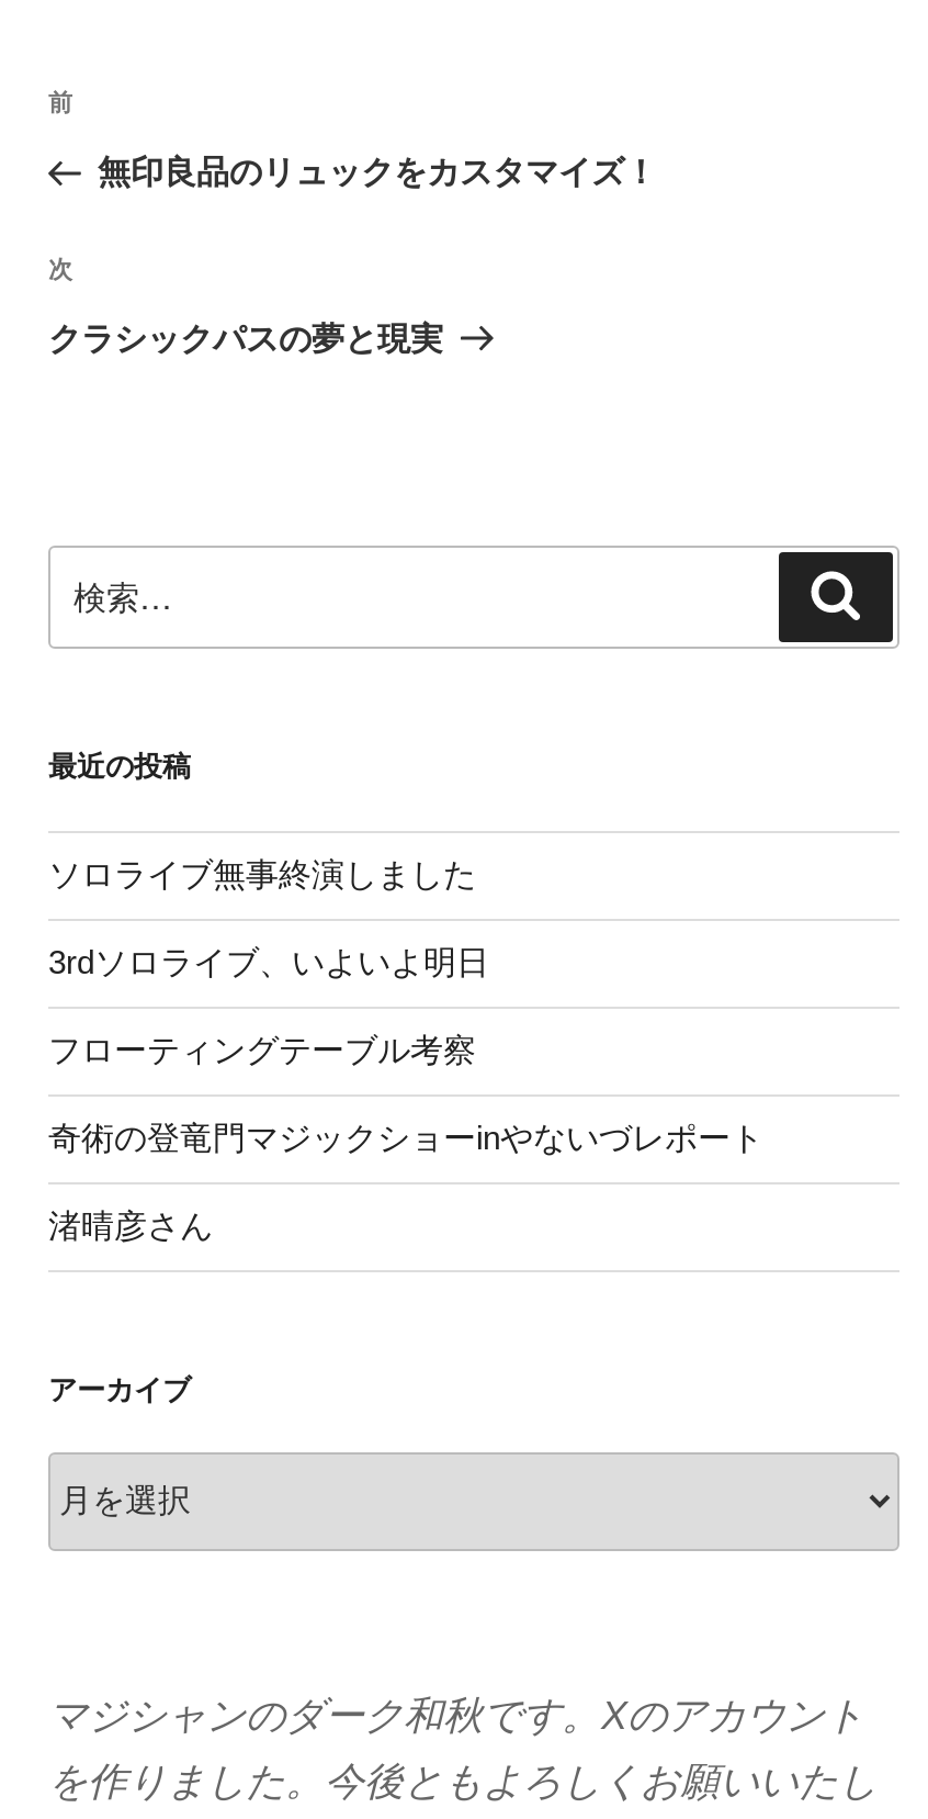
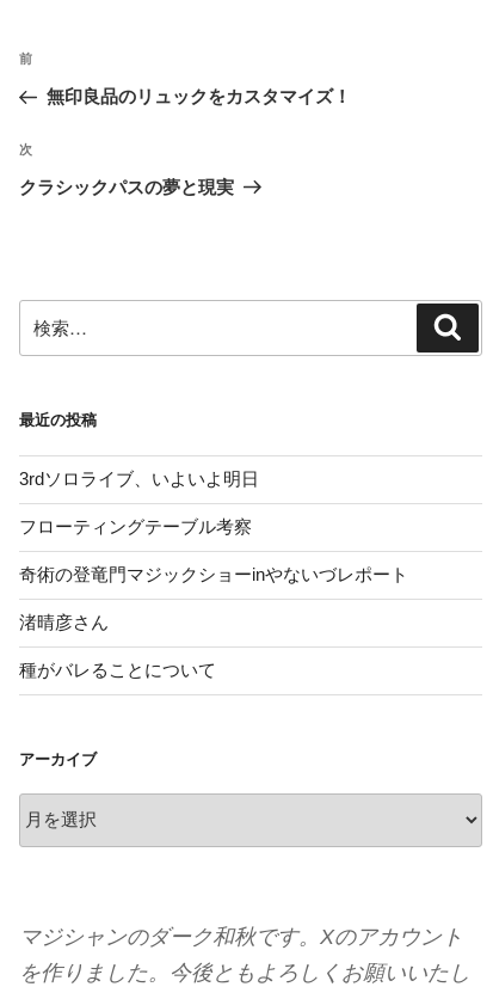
- ソロライブ無事終演しました

moved up: 3rdソロライブ、いよいよ明日 | フローティングテーブル考察 | 奇術の登竜門マジックショーinやないづレポート | 渚晴彦さん

+ 種がバレることについて
